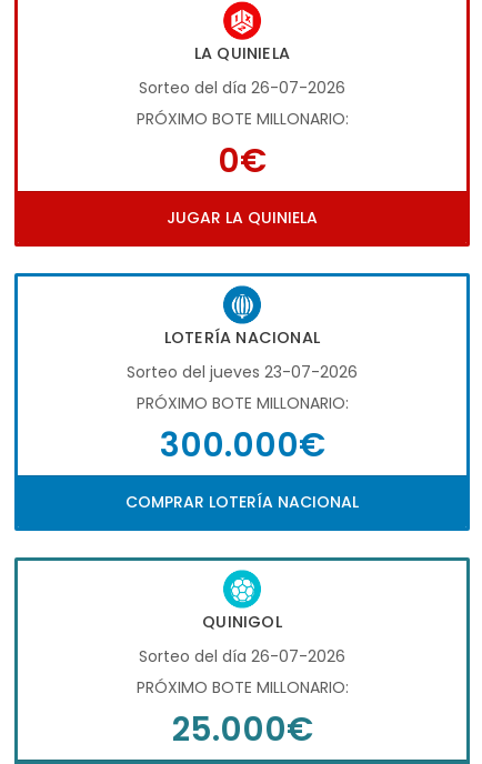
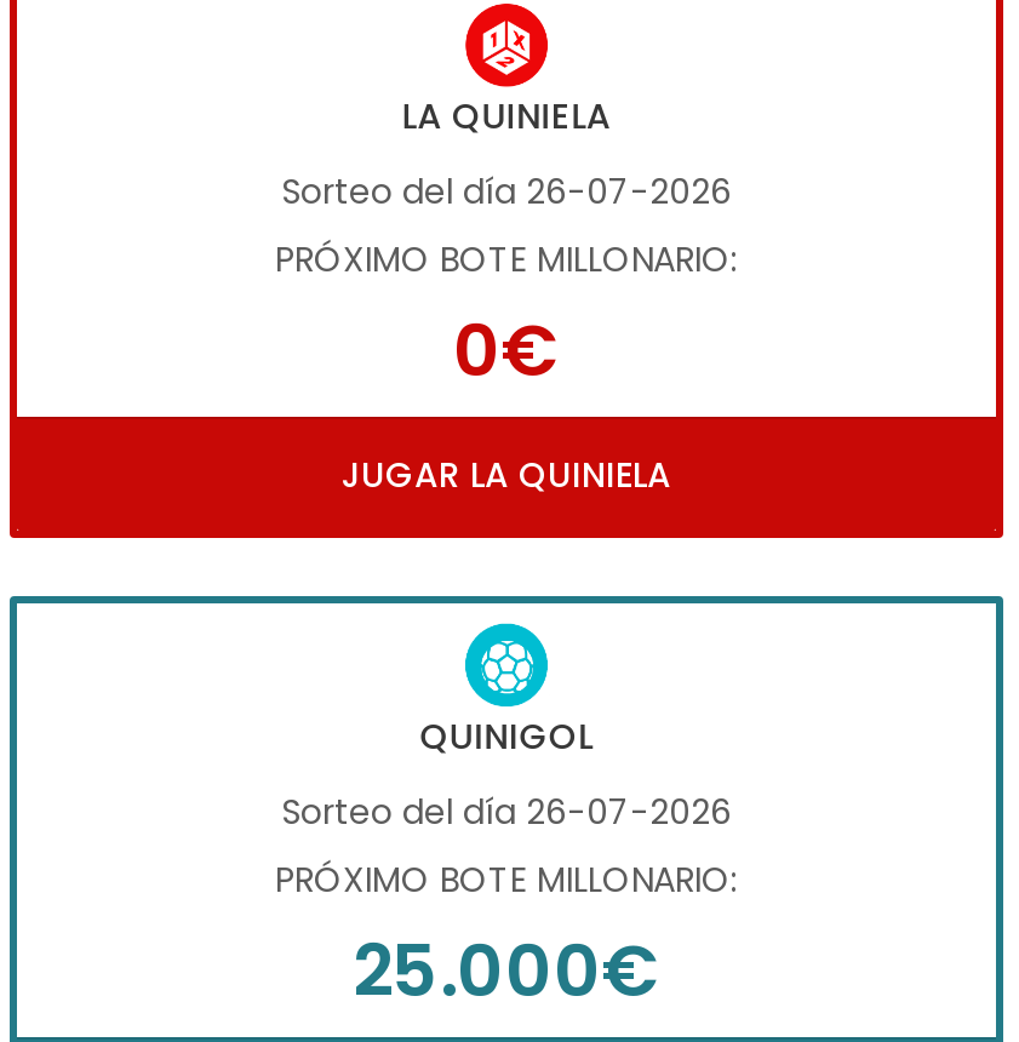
- [image]
- LOTERÍA NACIONAL
- Sorteo del jueves 23-07-2026
- PRÓXIMO BOTE MILLONARIO:
- 300.000€
- COMPRAR LOTERÍA NACIONAL
